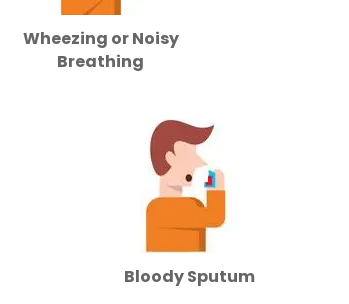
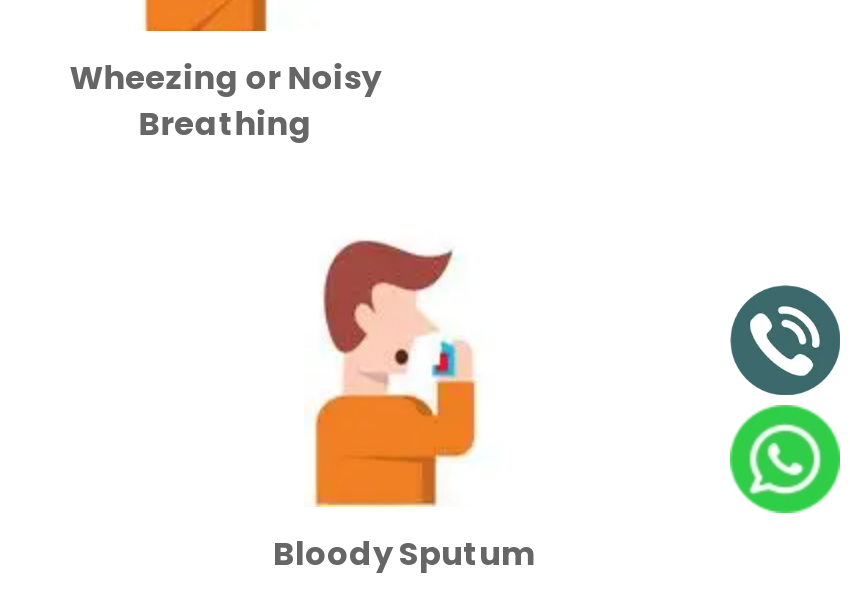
+ [image]
